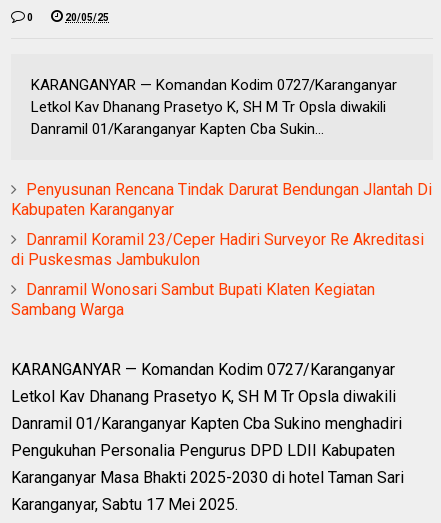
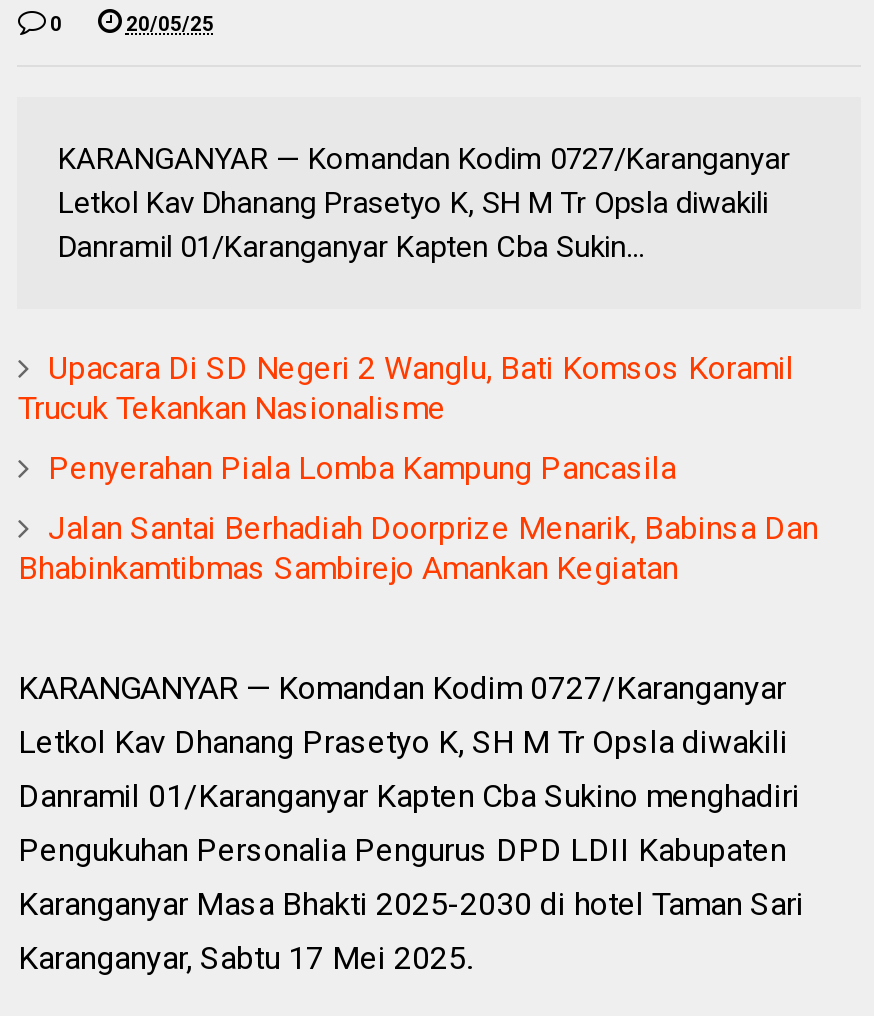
- Penyusunan Rencana Tindak Darurat Bendungan Jlantah Di
- Kabupaten Karanganyar
+ Upacara Di SD Negeri 2 Wanglu, Bati Komsos Koramil
+ Trucuk Tekankan Nasionalisme

- Danramil Koramil 23/Ceper Hadiri Surveyor Re Akreditasi
- di Puskesmas Jambukulon
+ Penyerahan Piala Lomba Kampung Pancasila

- Danramil Wonosari Sambut Bupati Klaten Kegiatan
- Sambang Warga
+ Jalan Santai Berhadiah Doorprize Menarik, Babinsa Dan
+ Bhabinkamtibmas Sambirejo Amankan Kegiatan
